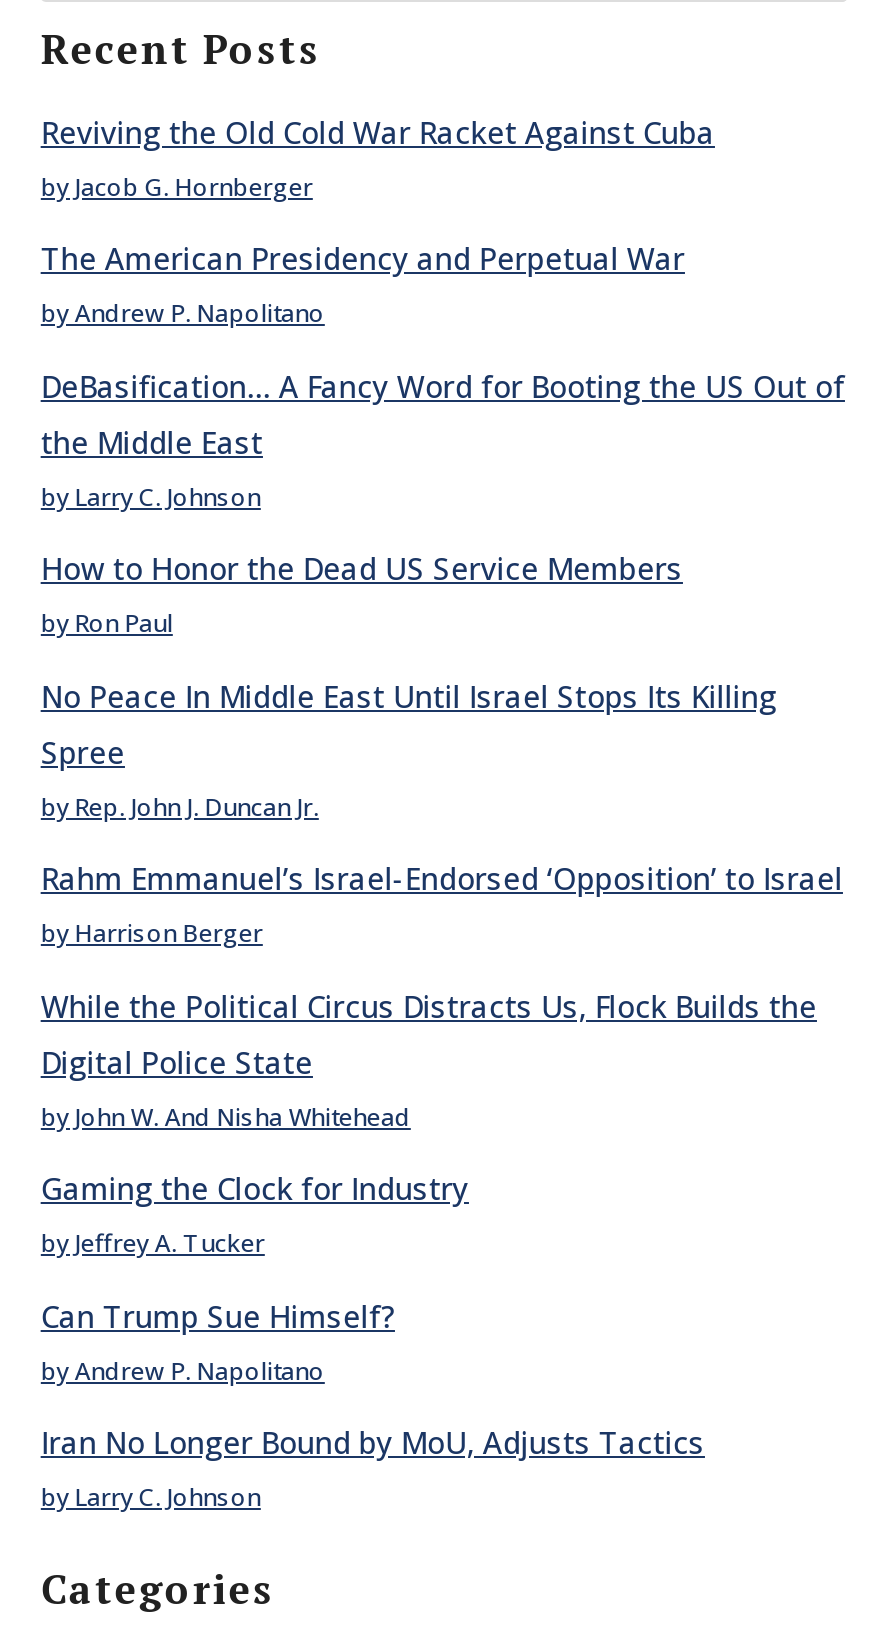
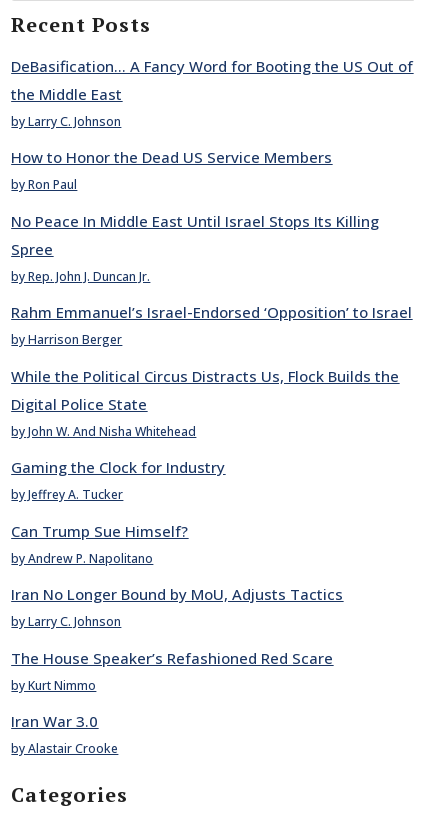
- Reviving the Old Cold War Racket Against Cuba
- by Jacob G. Hornberger
- The American Presidency and Perpetual War
- by Andrew P. Napolitano

moved up: DeBasification… A Fancy Word for Booting the US Out of | the Middle East | by Larry C. Johnson | ... | Iran No Longer Bound by MoU, Adjusts Tactics | by Larry C. Johnson

+ The House Speaker’s Refashioned Red Scare
+ by Kurt Nimmo
+ Iran War 3.0
+ by Alastair Crooke
